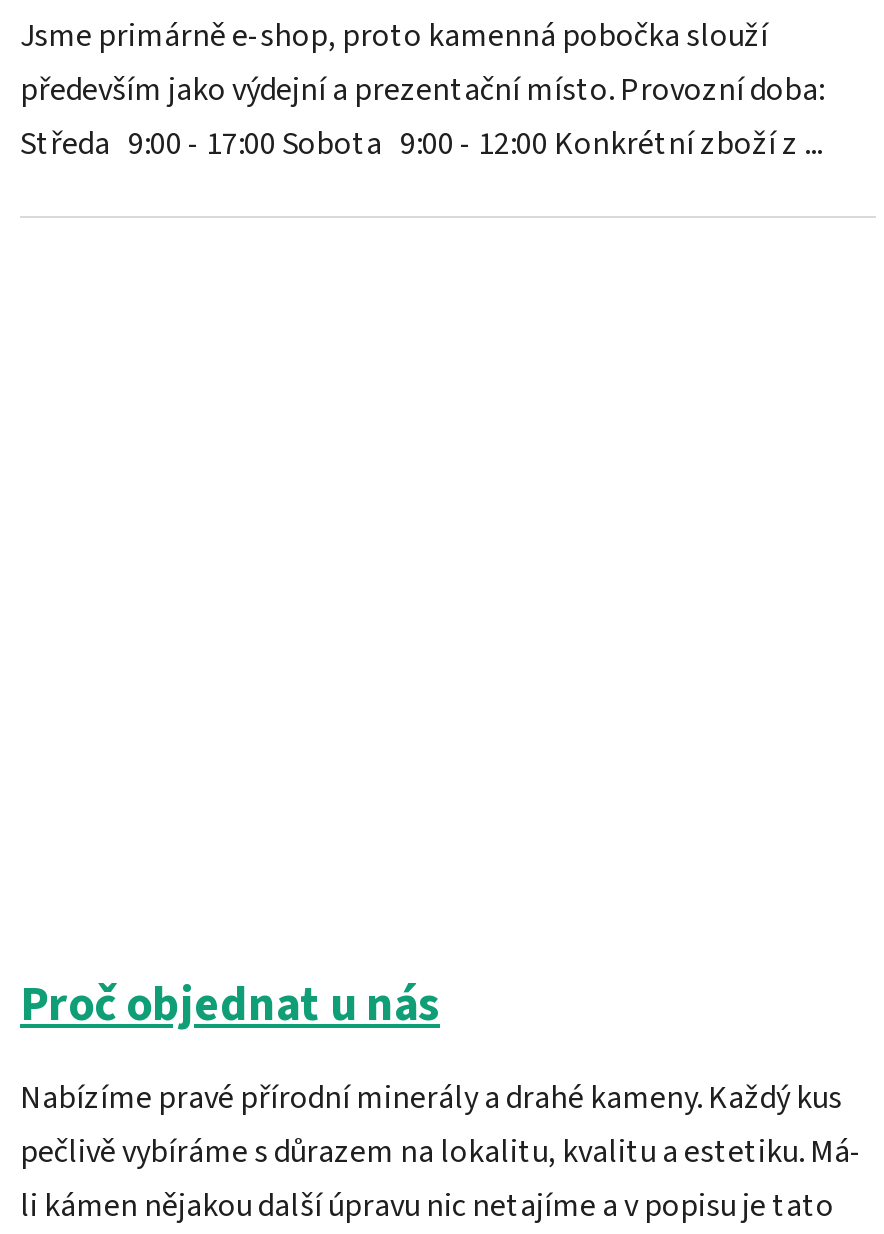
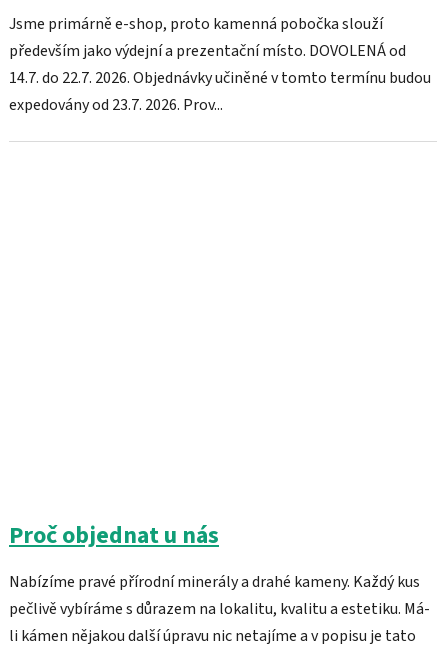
- především jako výdejní a prezentační místo. Provozní doba:
- Středa 9:00 - 17:00 Sobota 9:00 - 12:00 Konkrétní zboží z ...
+ především jako výdejní a prezentační místo. DOVOLENÁ od
+ 14.7. do 22.7. 2026. Objednávky učiněné v tomto termínu budou
+ expedovány od 23.7. 2026. Prov...
